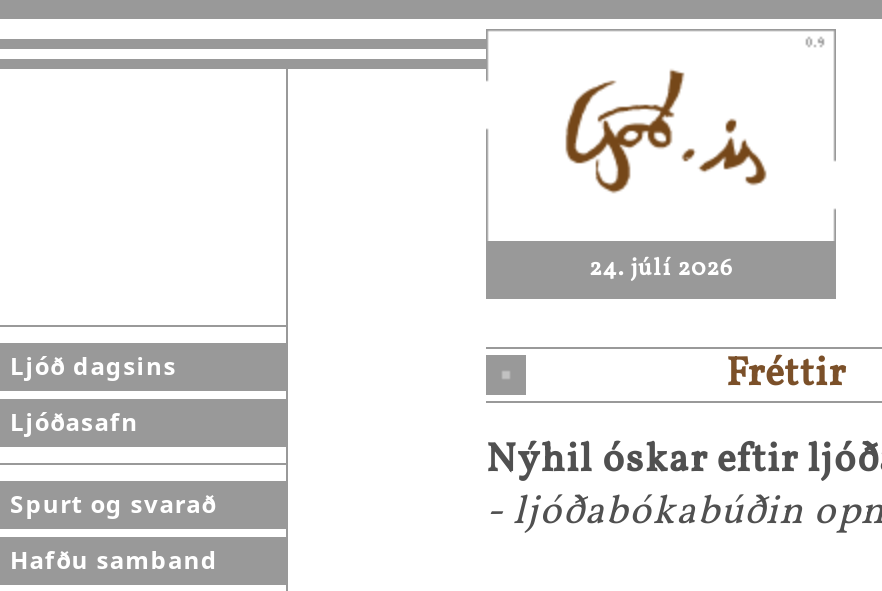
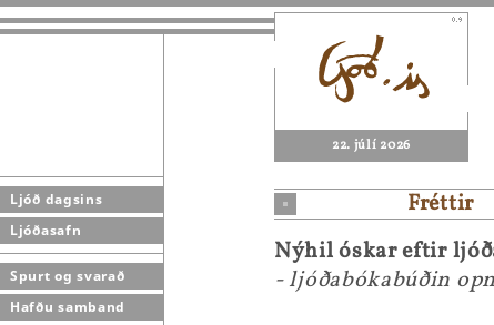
- 24. júlí 2026
+ 22. júlí 2026
